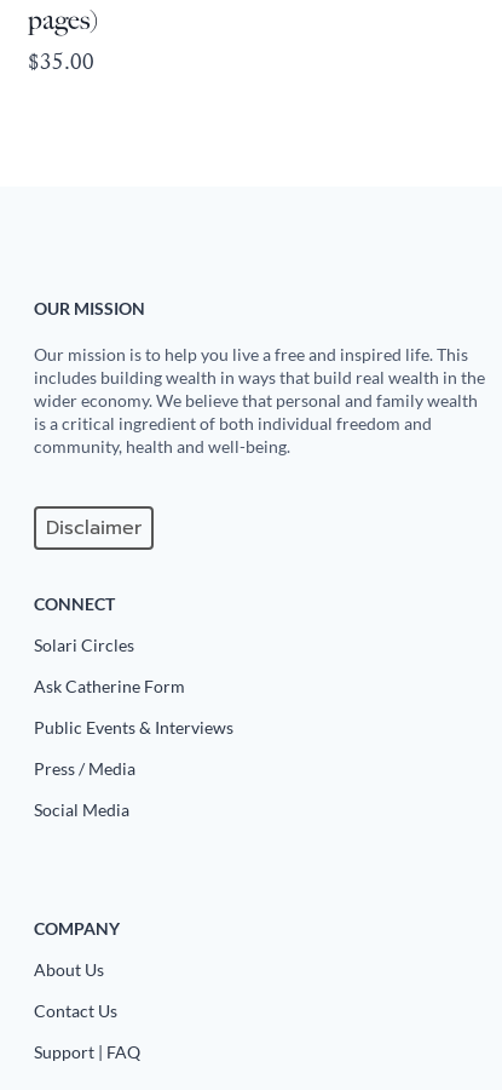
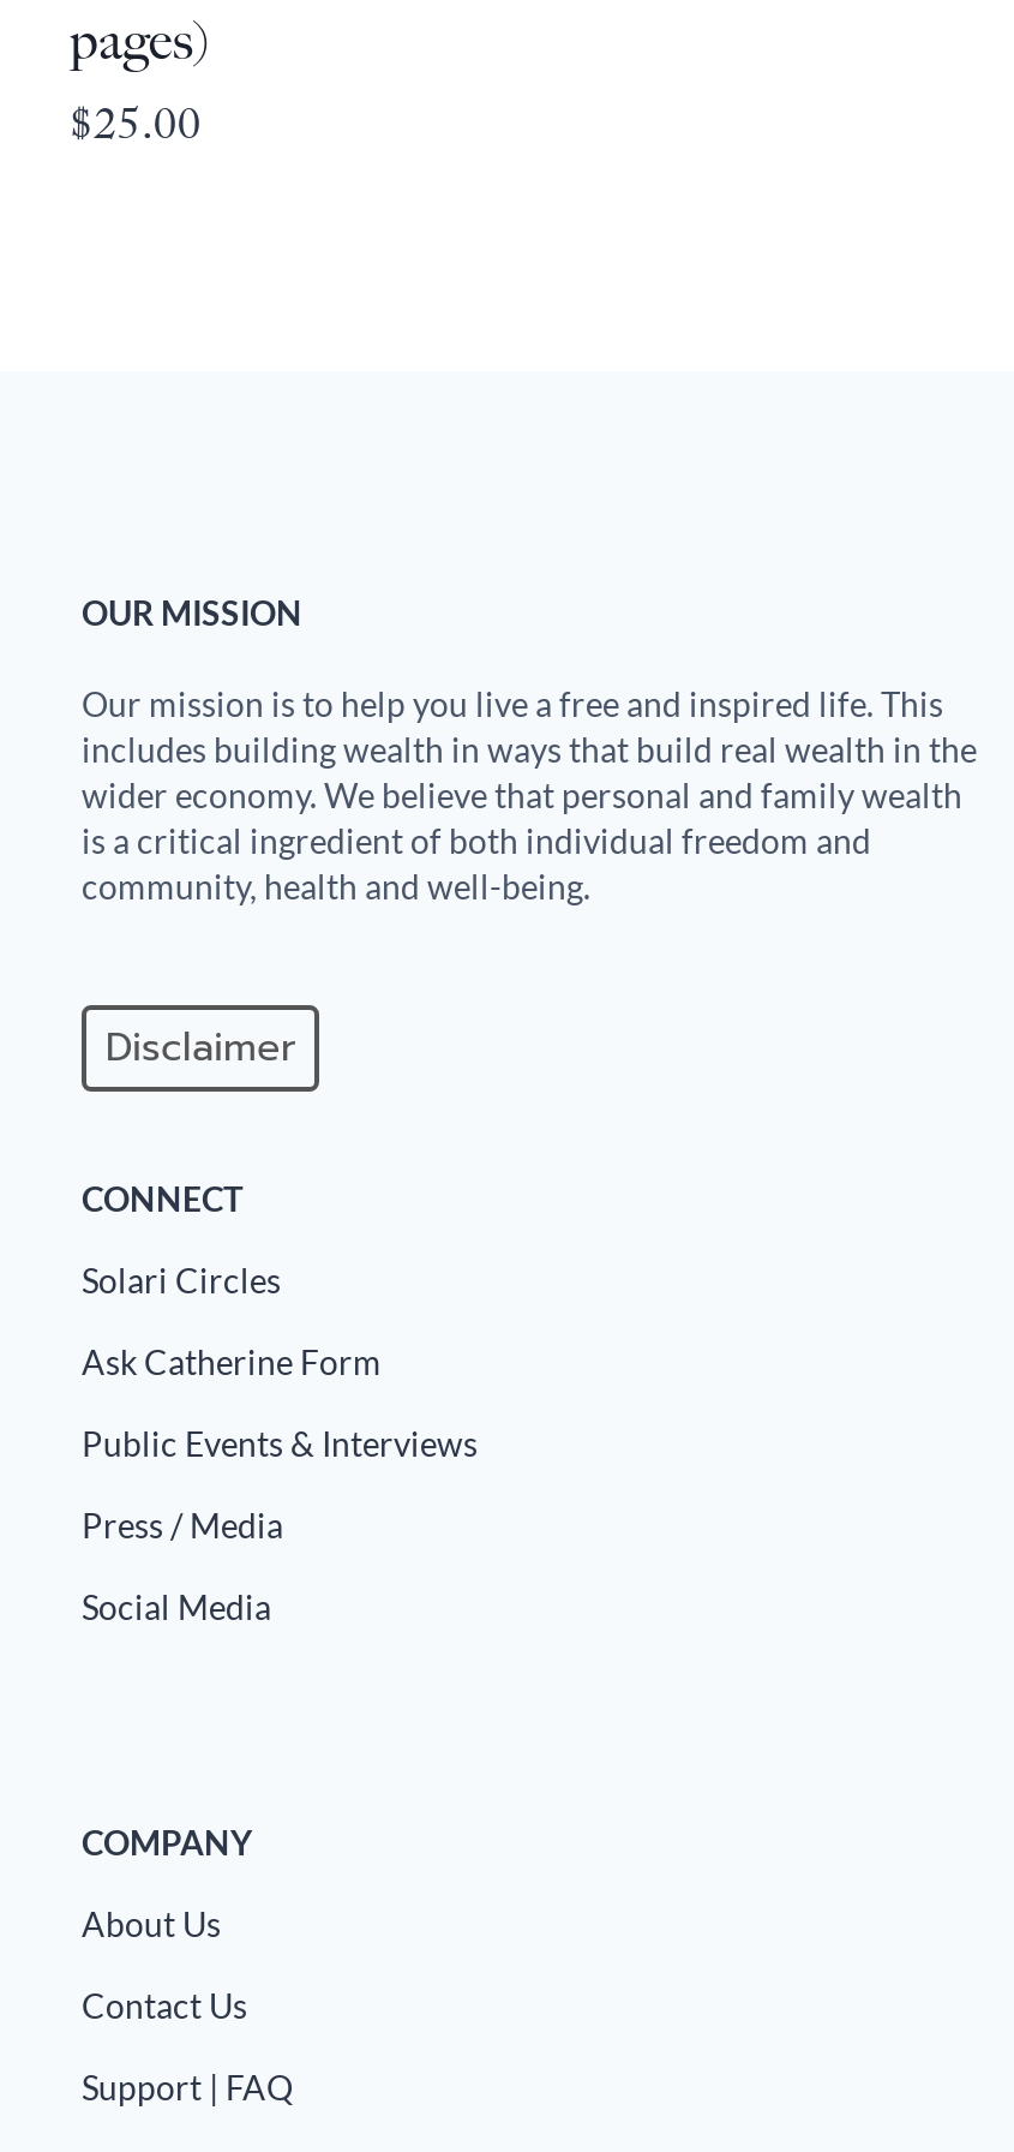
- $35.00
+ $25.00
